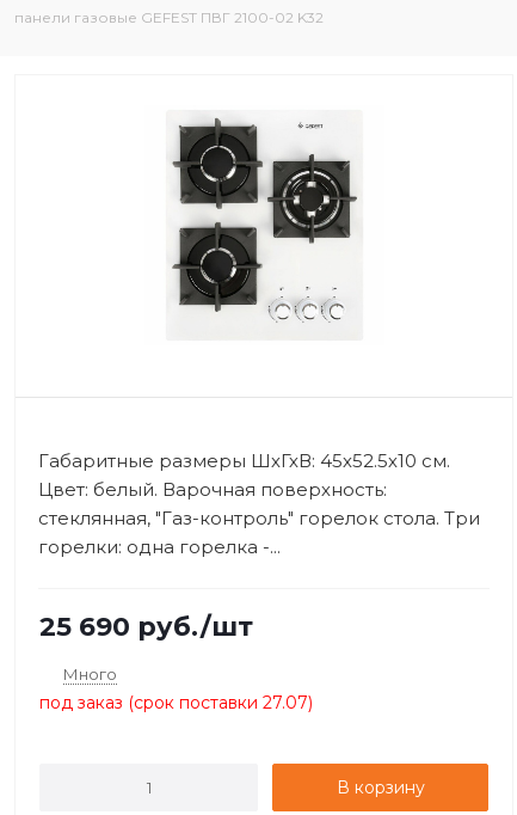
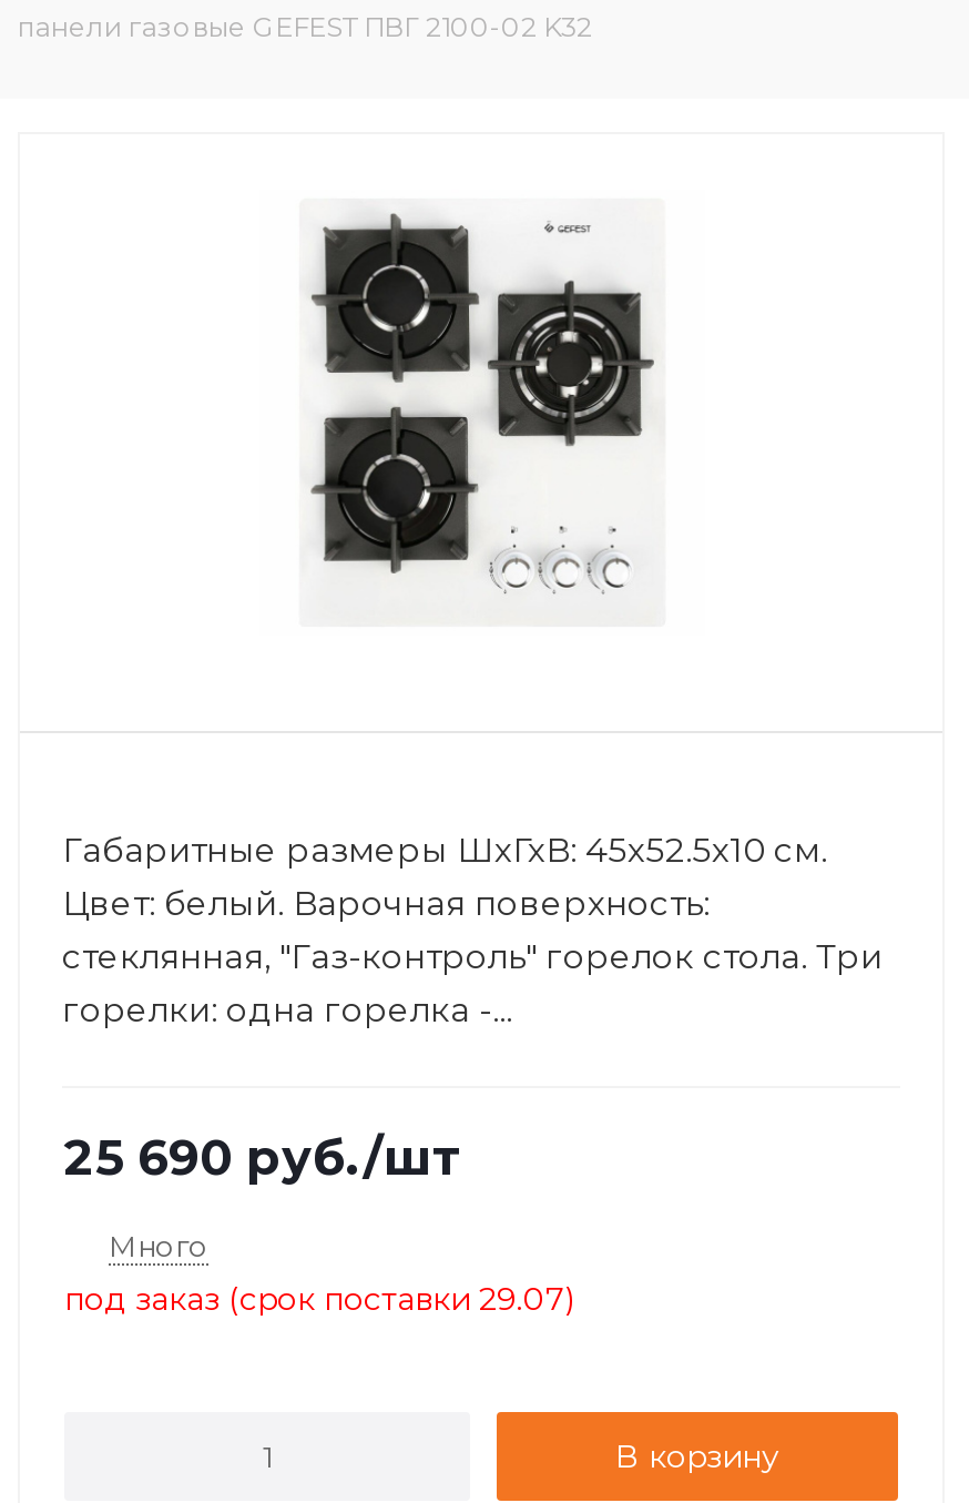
- под заказ (срок поставки 27.07)
+ под заказ (срок поставки 29.07)
